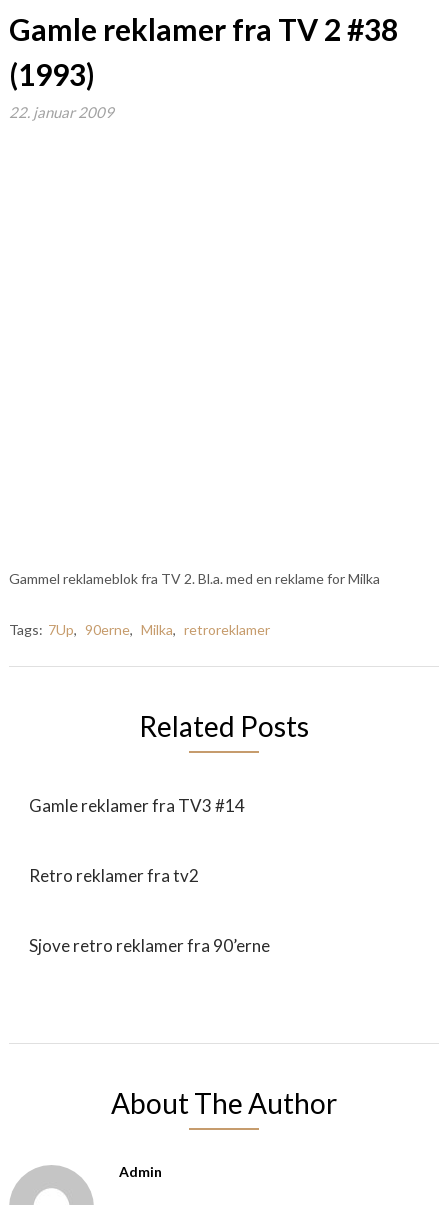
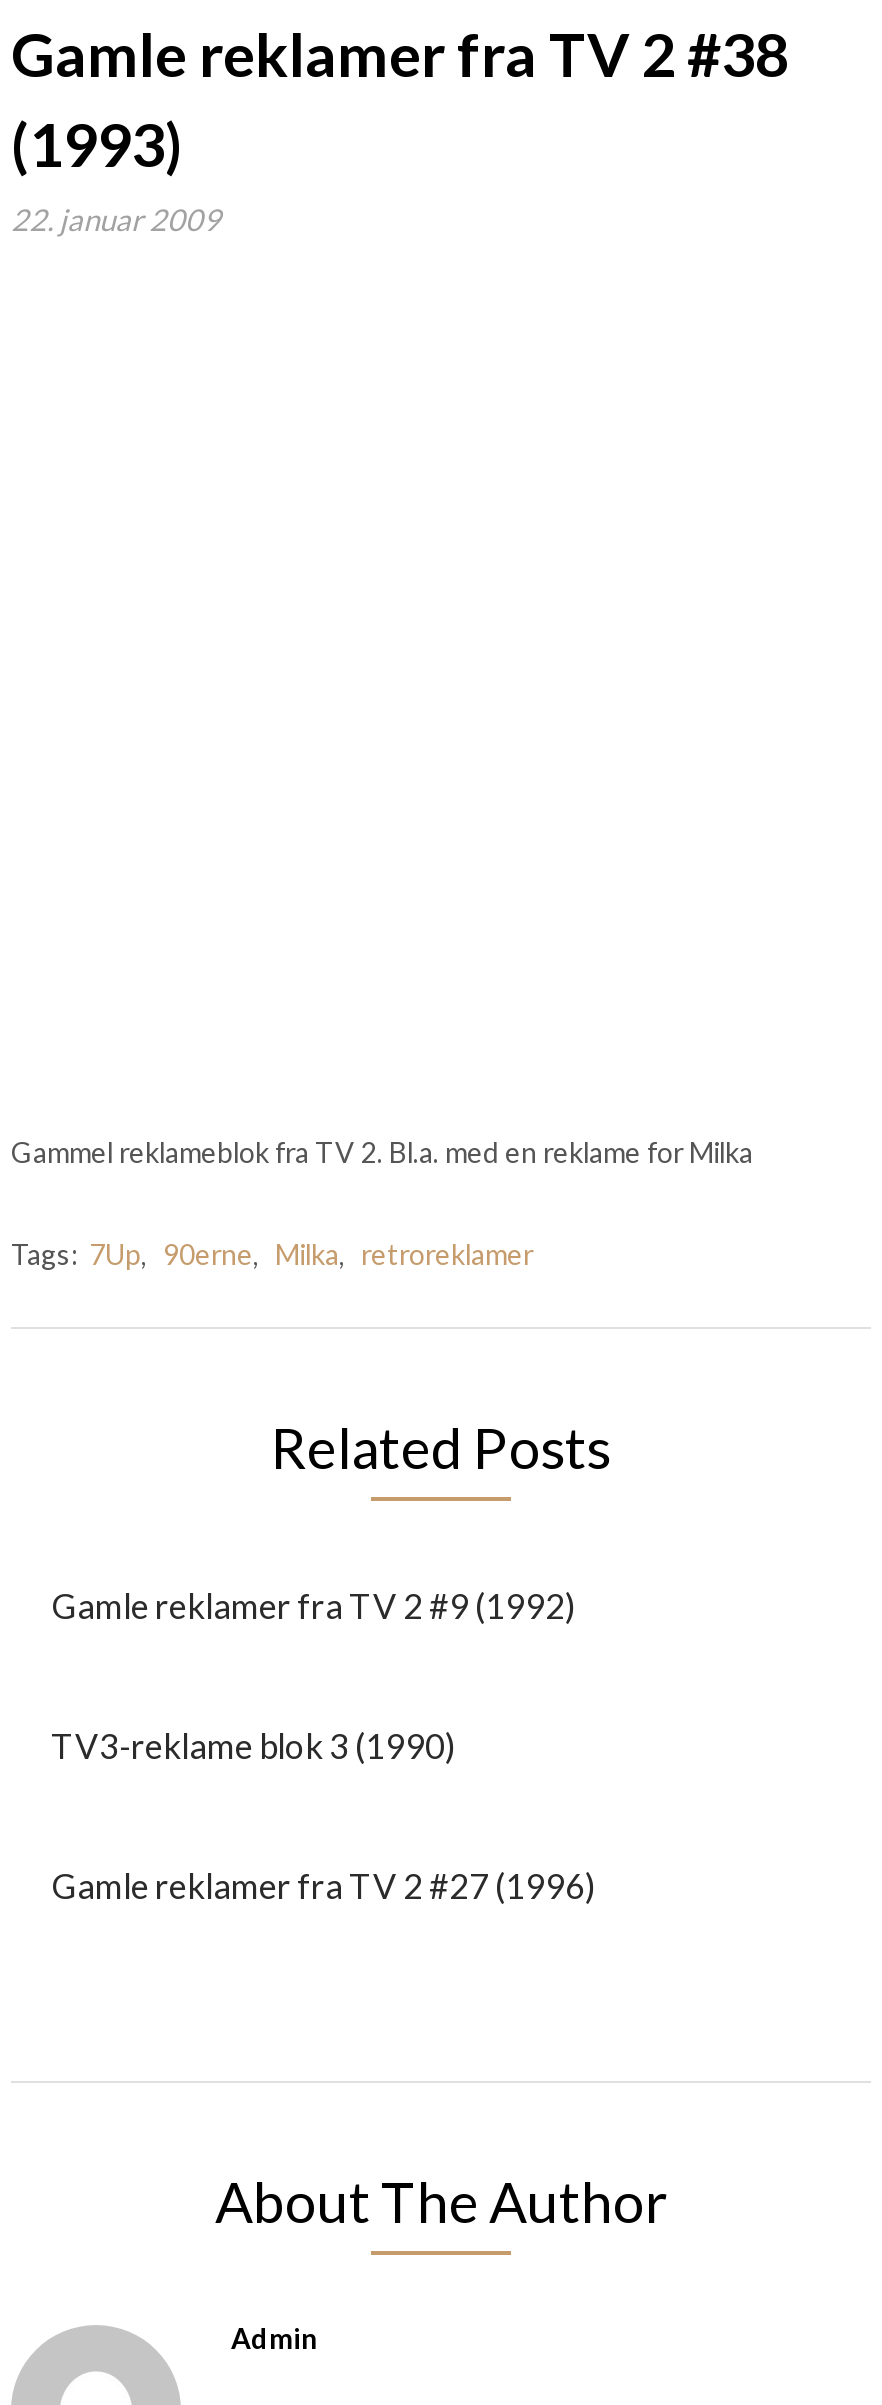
- Gamle reklamer fra TV3 #14
+ Gamle reklamer fra TV 2 #9 (1992)

- Retro reklamer fra tv2
+ TV3-reklame blok 3 (1990)

- Sjove retro reklamer fra 90’erne
+ Gamle reklamer fra TV 2 #27 (1996)
